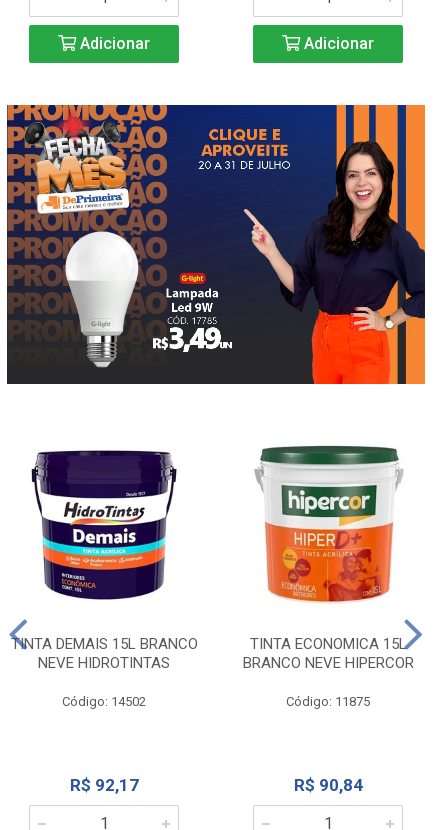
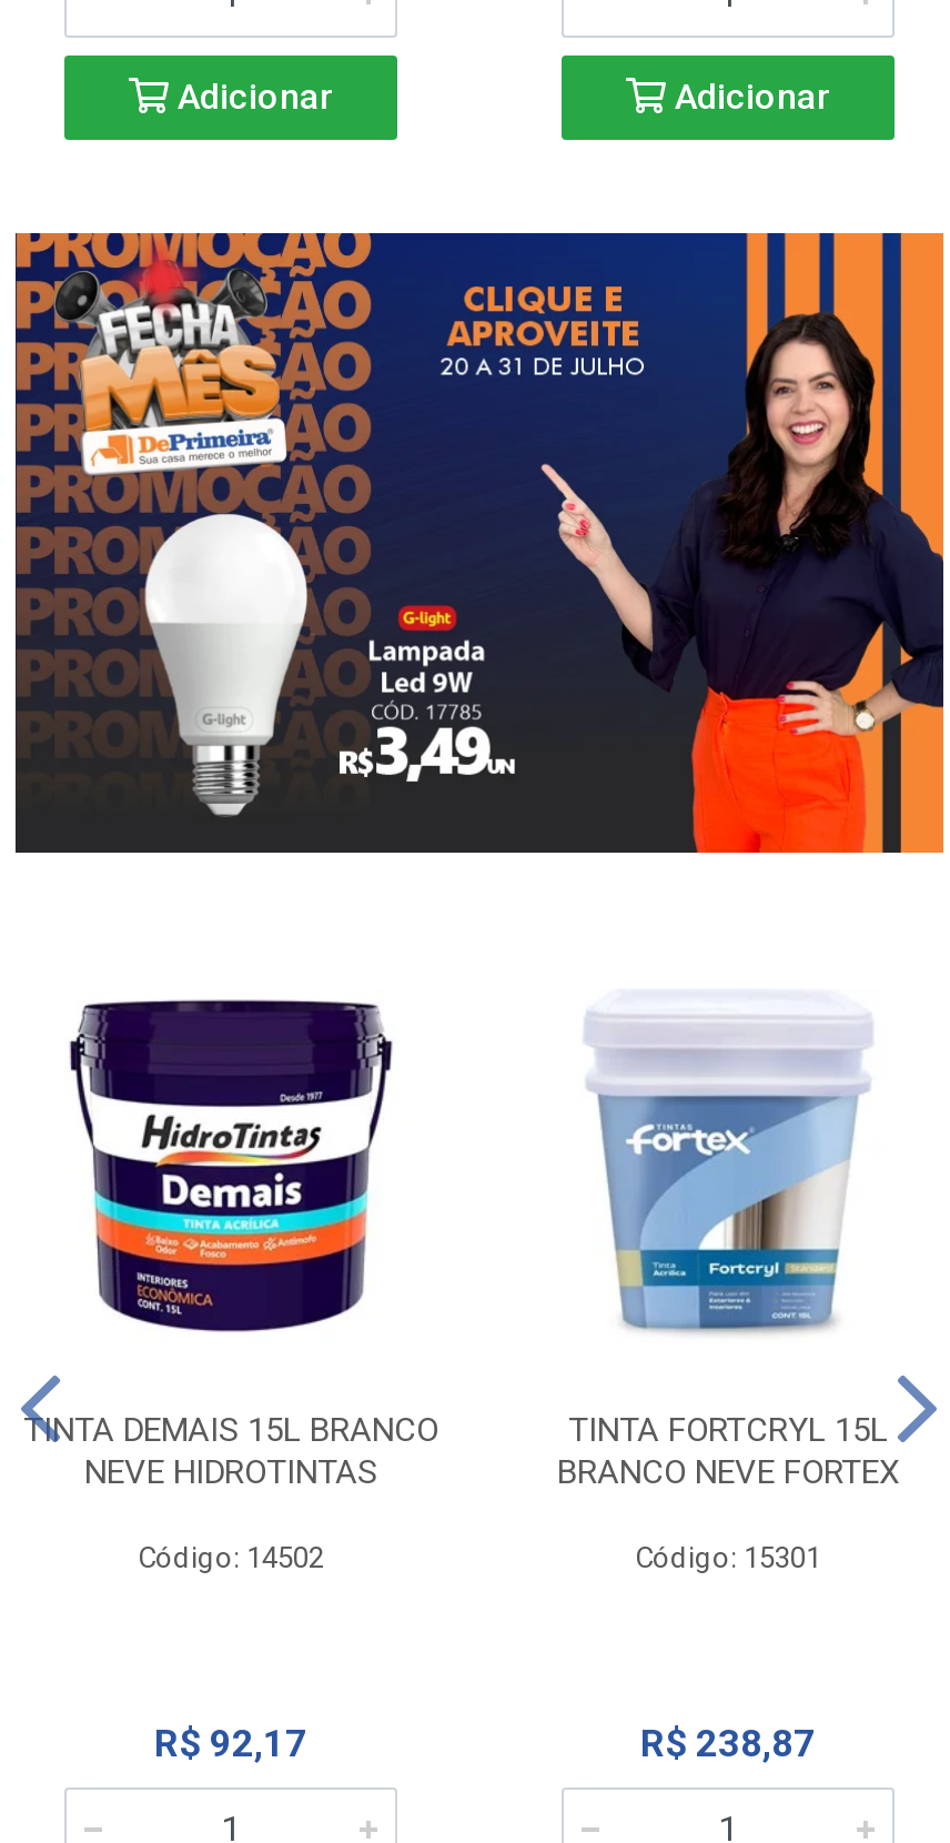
- [image]
- TINTA ECONOMICA 15L
+ [image]
+ TINTA FORTCRYL 15L

- BRANCO NEVE HIPERCOR
+ BRANCO NEVE FORTEX

- Código: 11875
+ Código: 15301

- R$ 90,84
+ R$ 238,87
